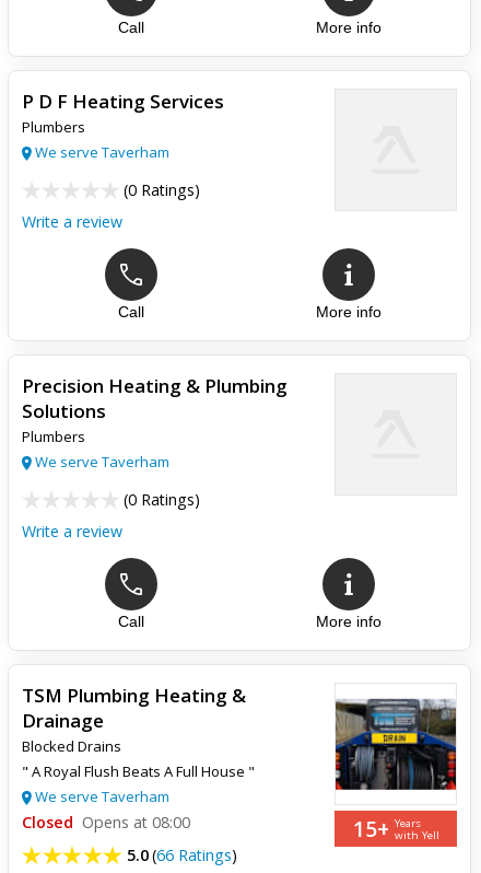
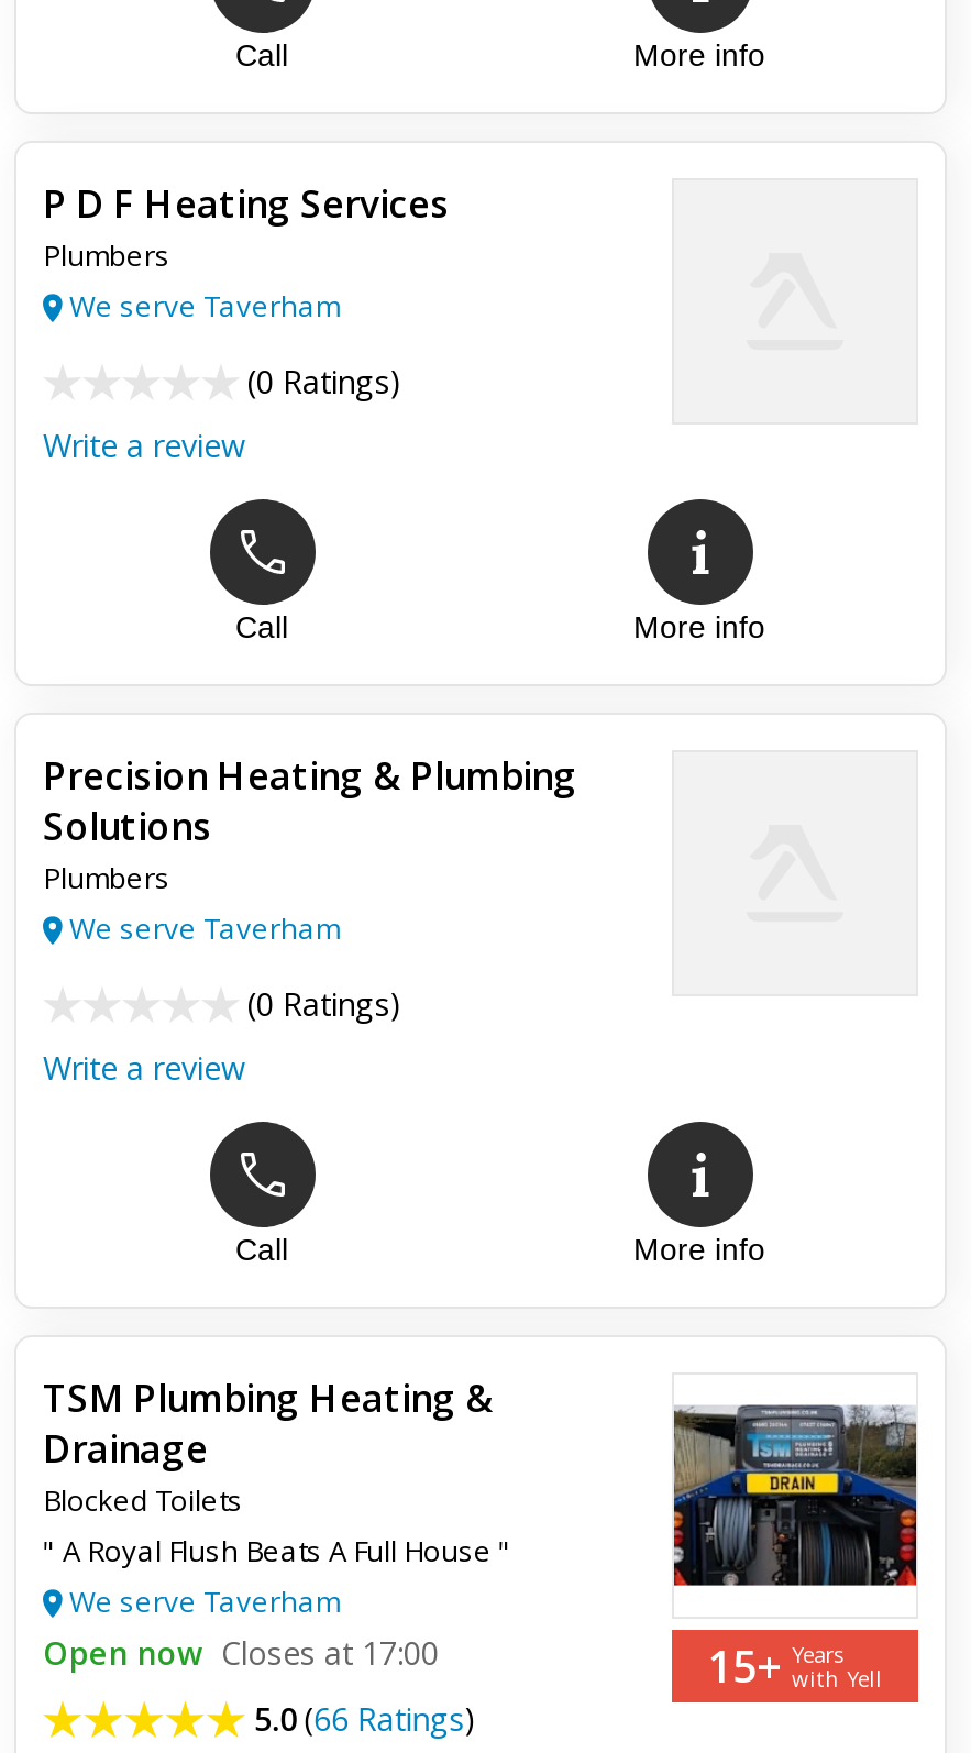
- Blocked Drains
+ Blocked Toilets

- Closed Opens at 08:00
+ Open now Closes at 17:00
